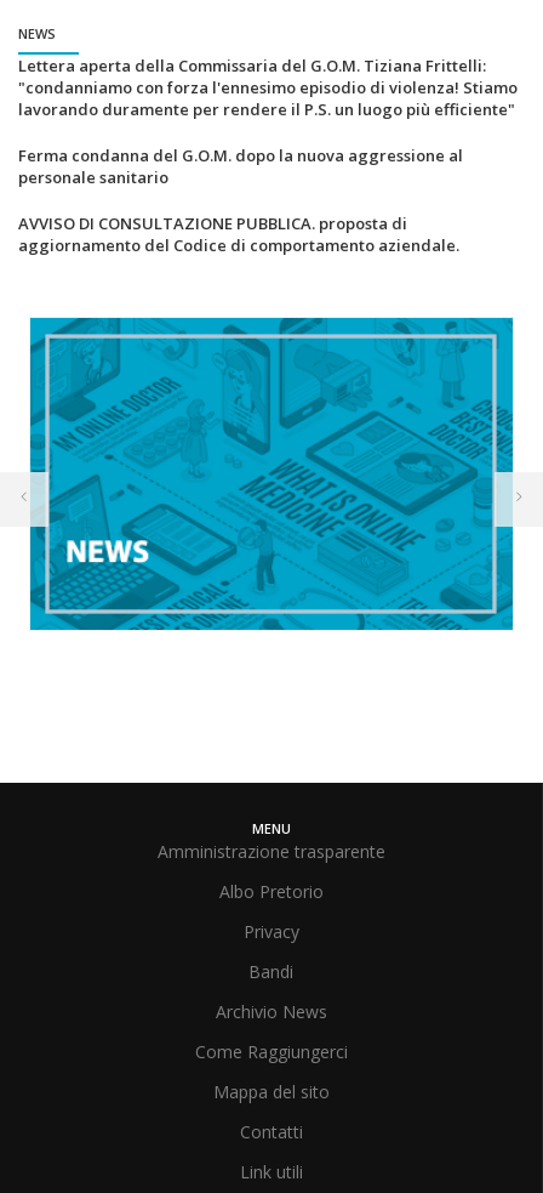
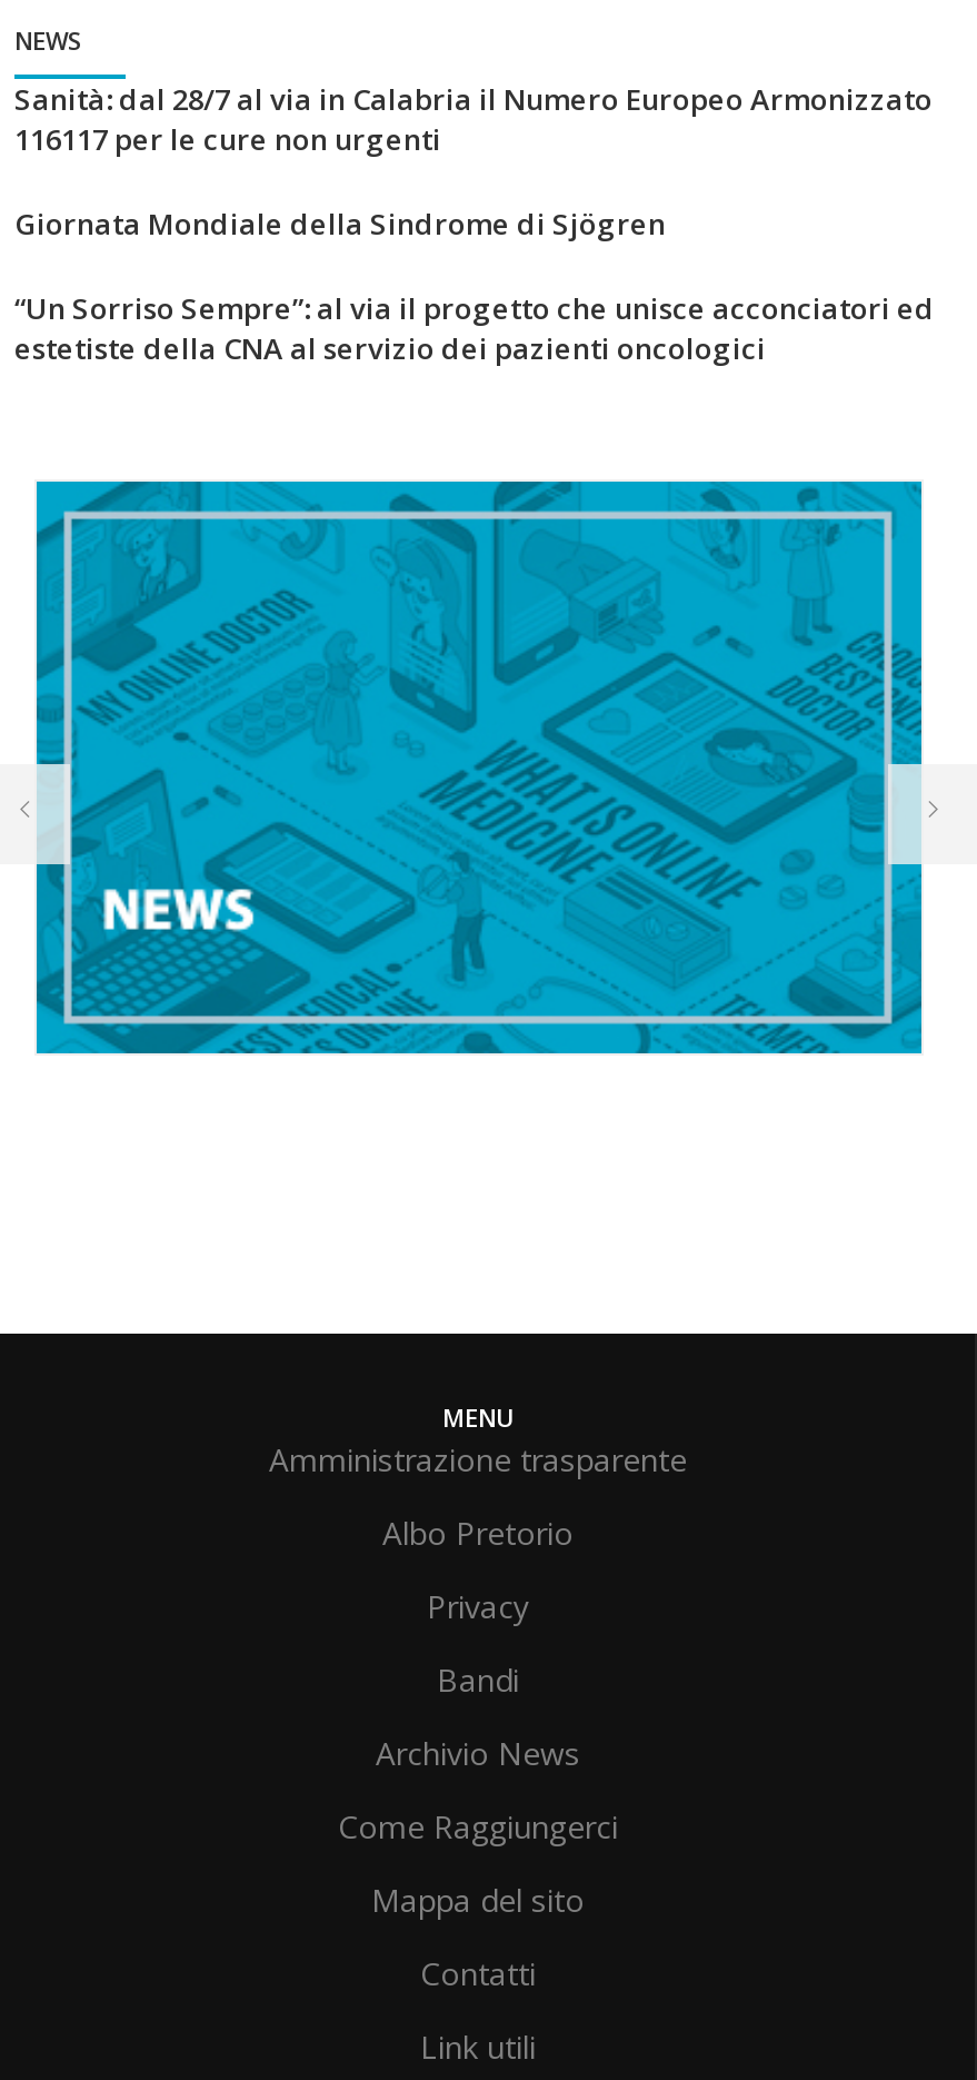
- Lettera aperta della Commissaria del G.O.M. Tiziana Frittelli:
- "condanniamo con forza l'ennesimo episodio di violenza! Stiamo
- lavorando duramente per rendere il P.S. un luogo più efficiente"
+ Sanità: dal 28/7 al via in Calabria il Numero Europeo Armonizzato
+ 116117 per le cure non urgenti

- Ferma condanna del G.O.M. dopo la nuova aggressione al
- personale sanitario
+ Giornata Mondiale della Sindrome di Sjögren

- AVVISO DI CONSULTAZIONE PUBBLICA. proposta di
- aggiornamento del Codice di comportamento aziendale.
+ “Un Sorriso Sempre”: al via il progetto che unisce acconciatori ed
+ estetiste della CNA al servizio dei pazienti oncologici
